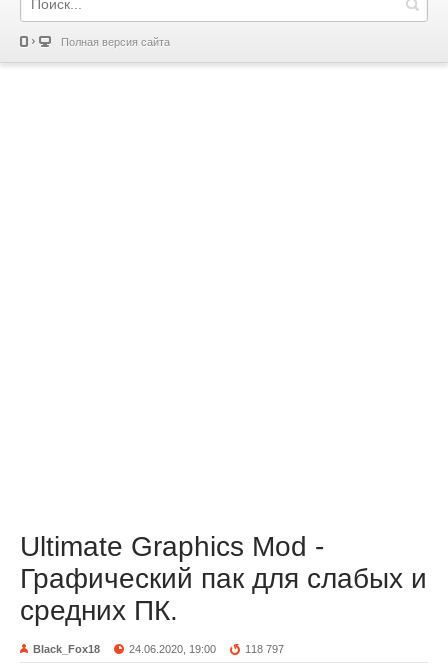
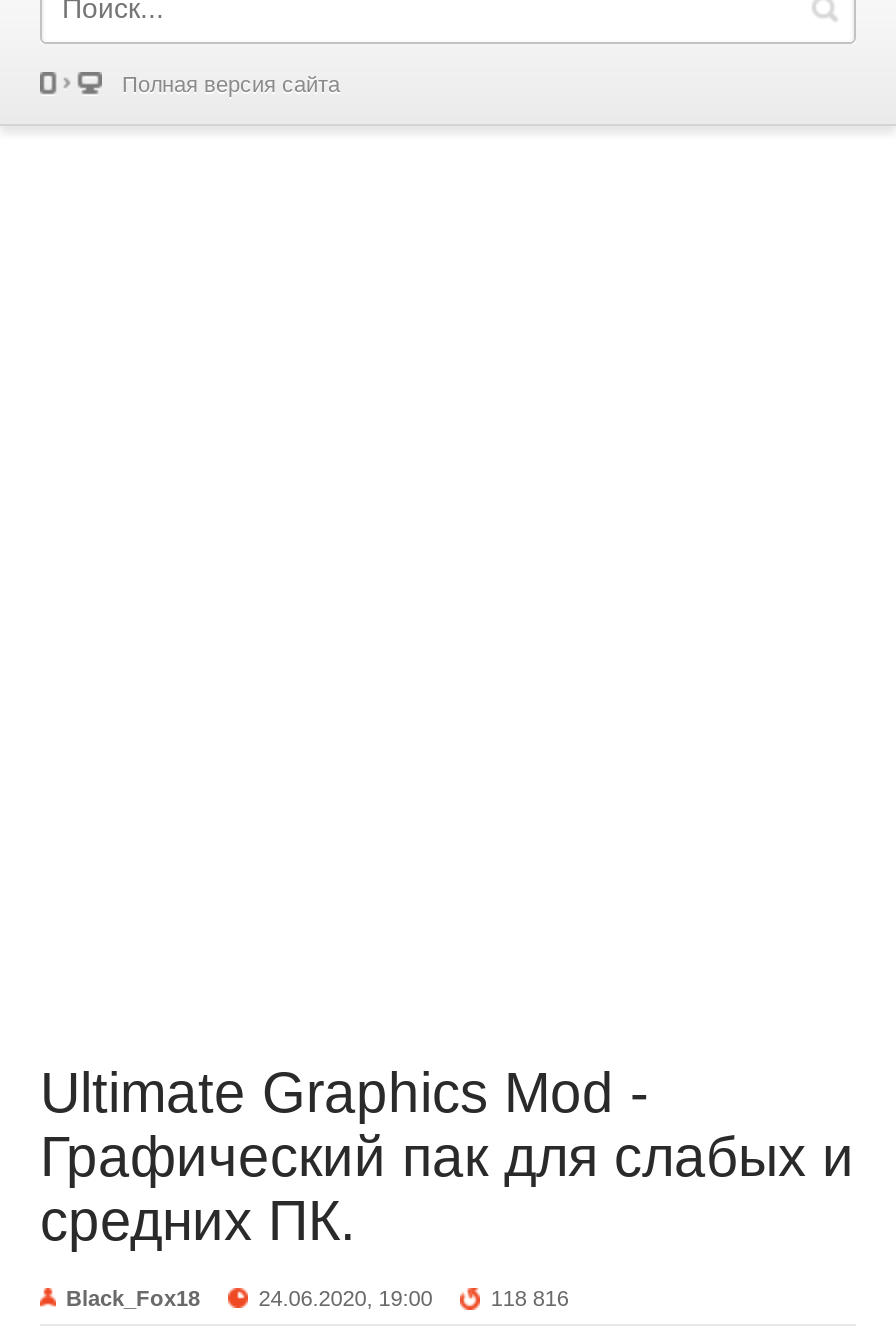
- 118 797
+ 118 816
